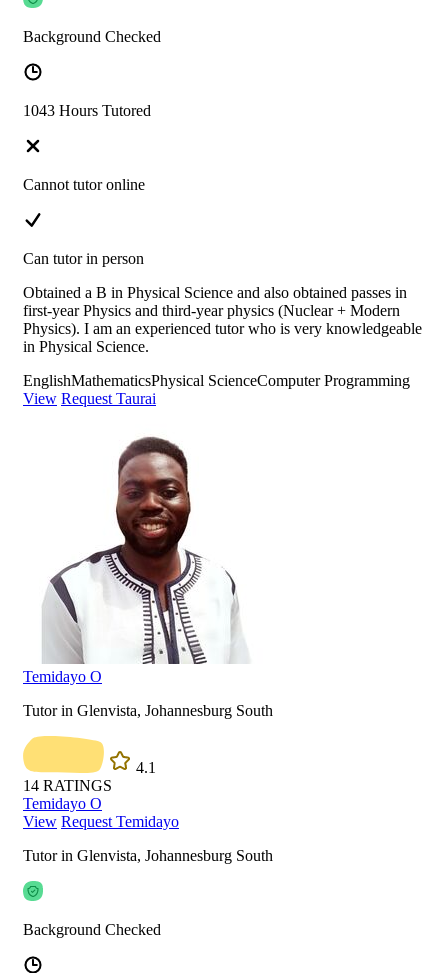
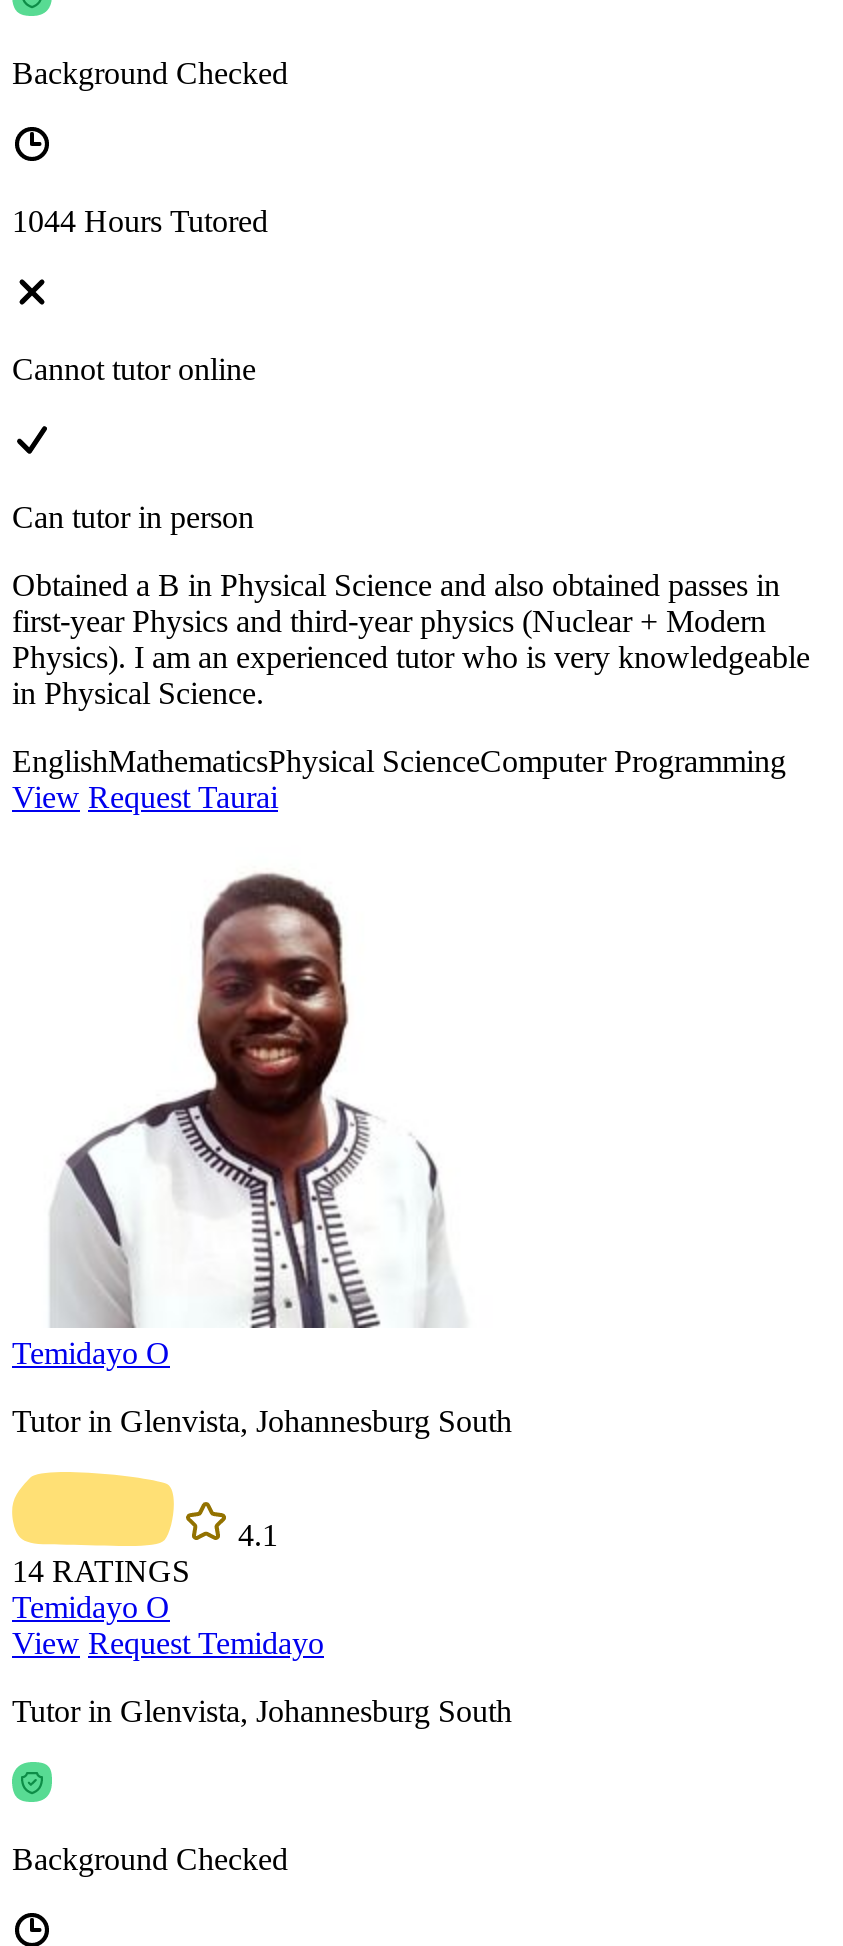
- 1043 Hours Tutored
+ 1044 Hours Tutored
